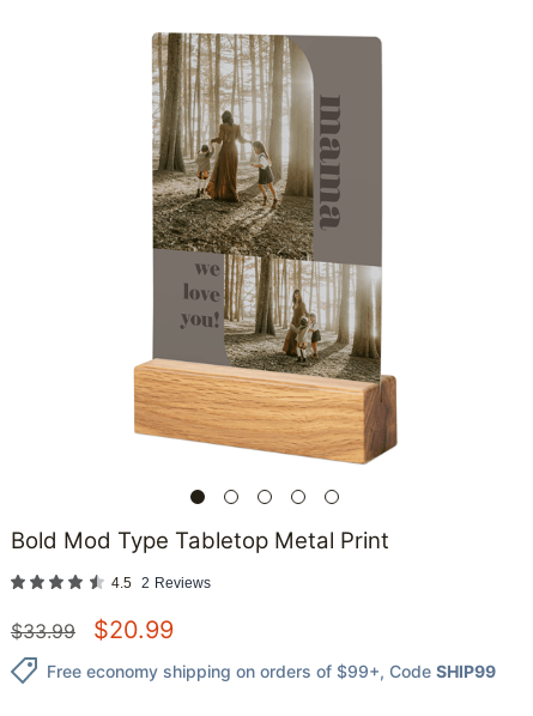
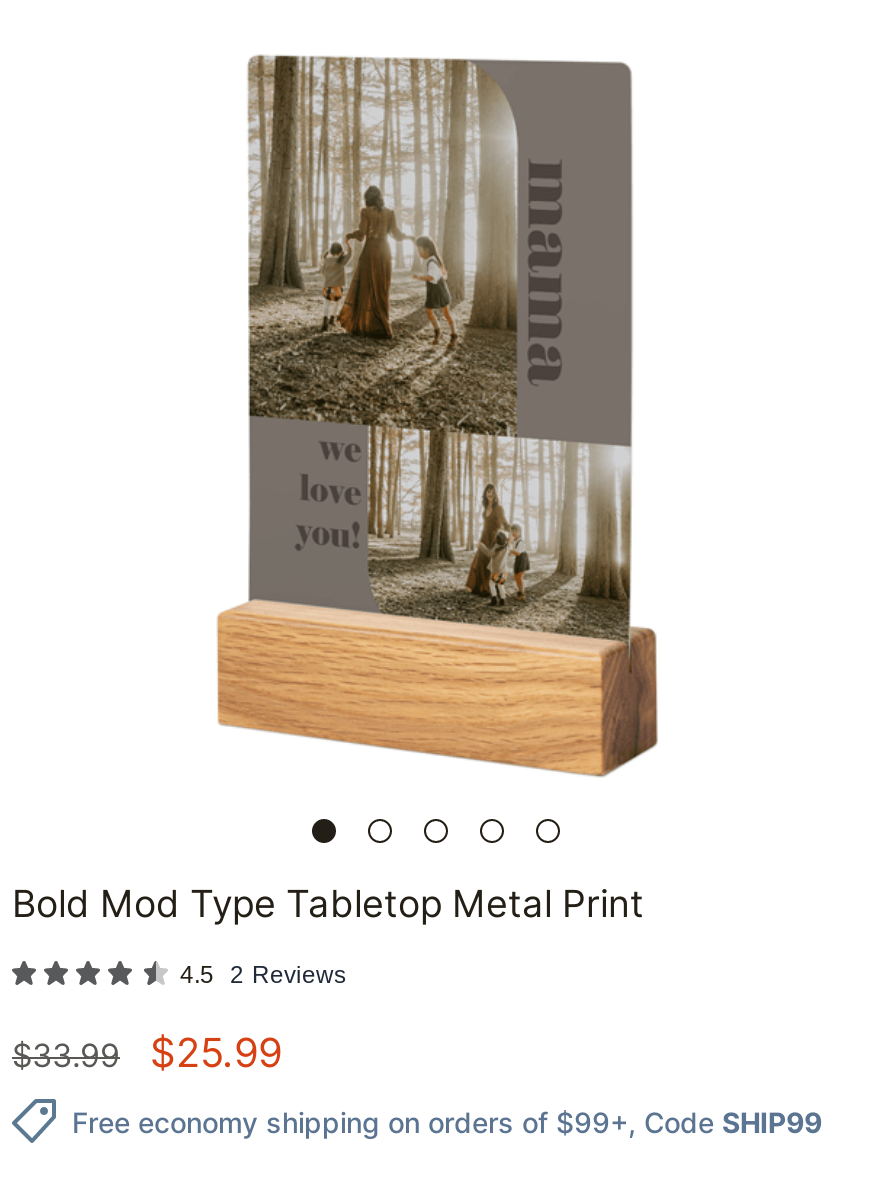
- $33.99 $20.99
+ $33.99 $25.99
